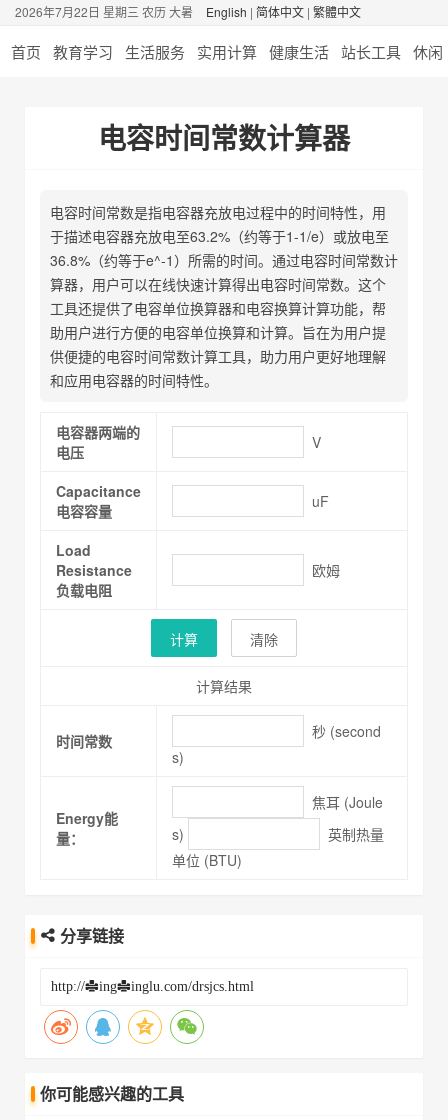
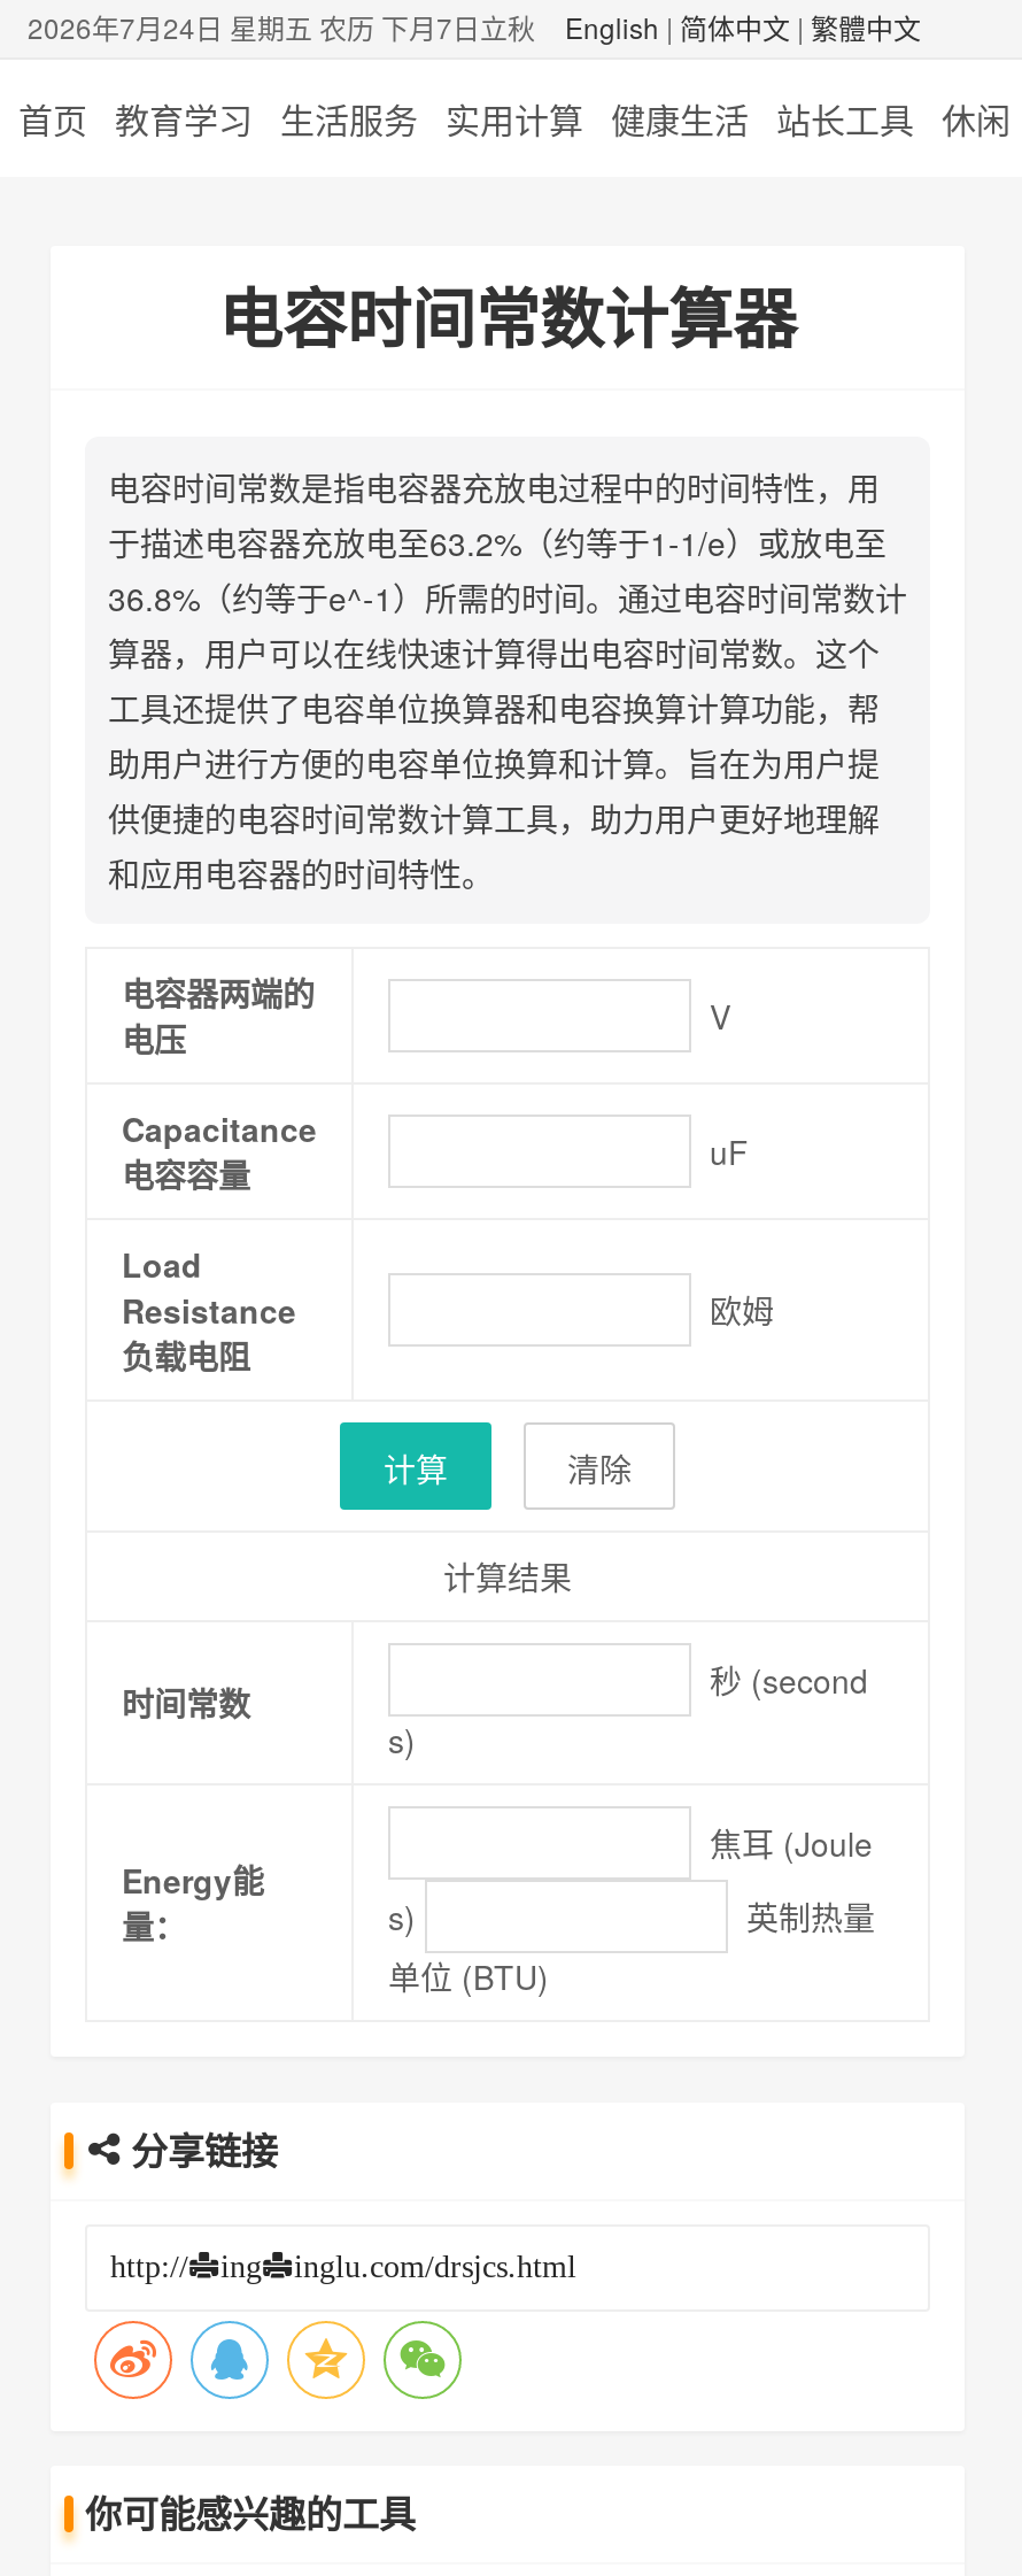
- 2026年7月22日 星期三 农历 大暑
+ 2026年7月24日 星期五 农历 下月7日立秋
